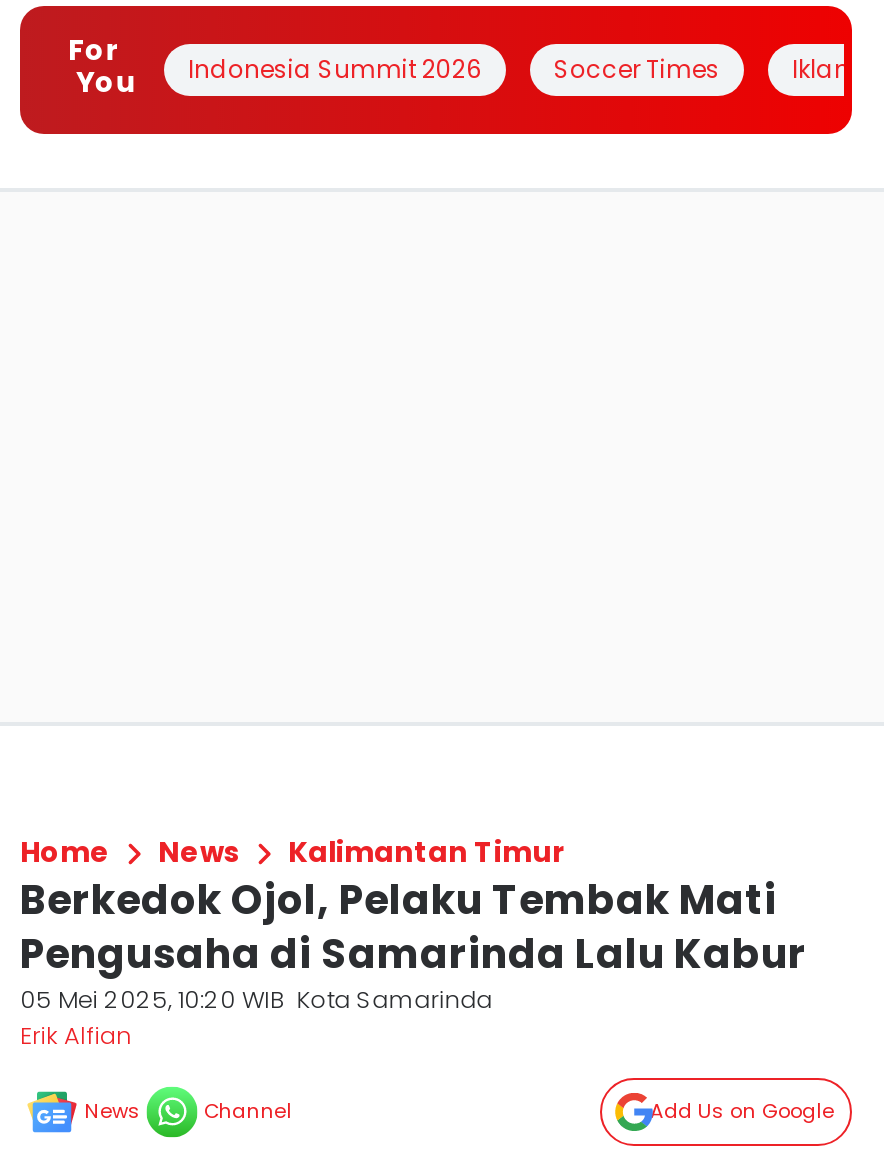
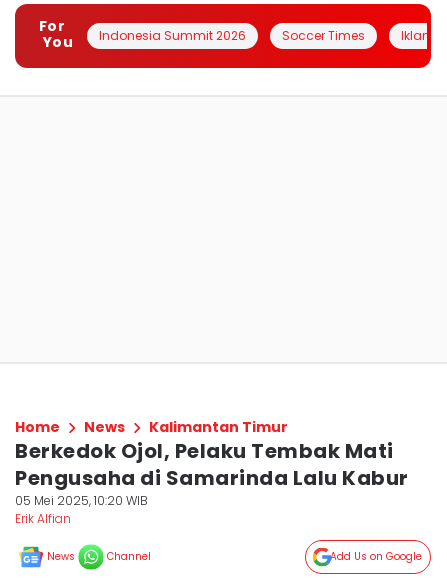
- 05 Mei 2025, 10:20 WIB Kota Samarinda
+ 05 Mei 2025, 10:20 WIB
